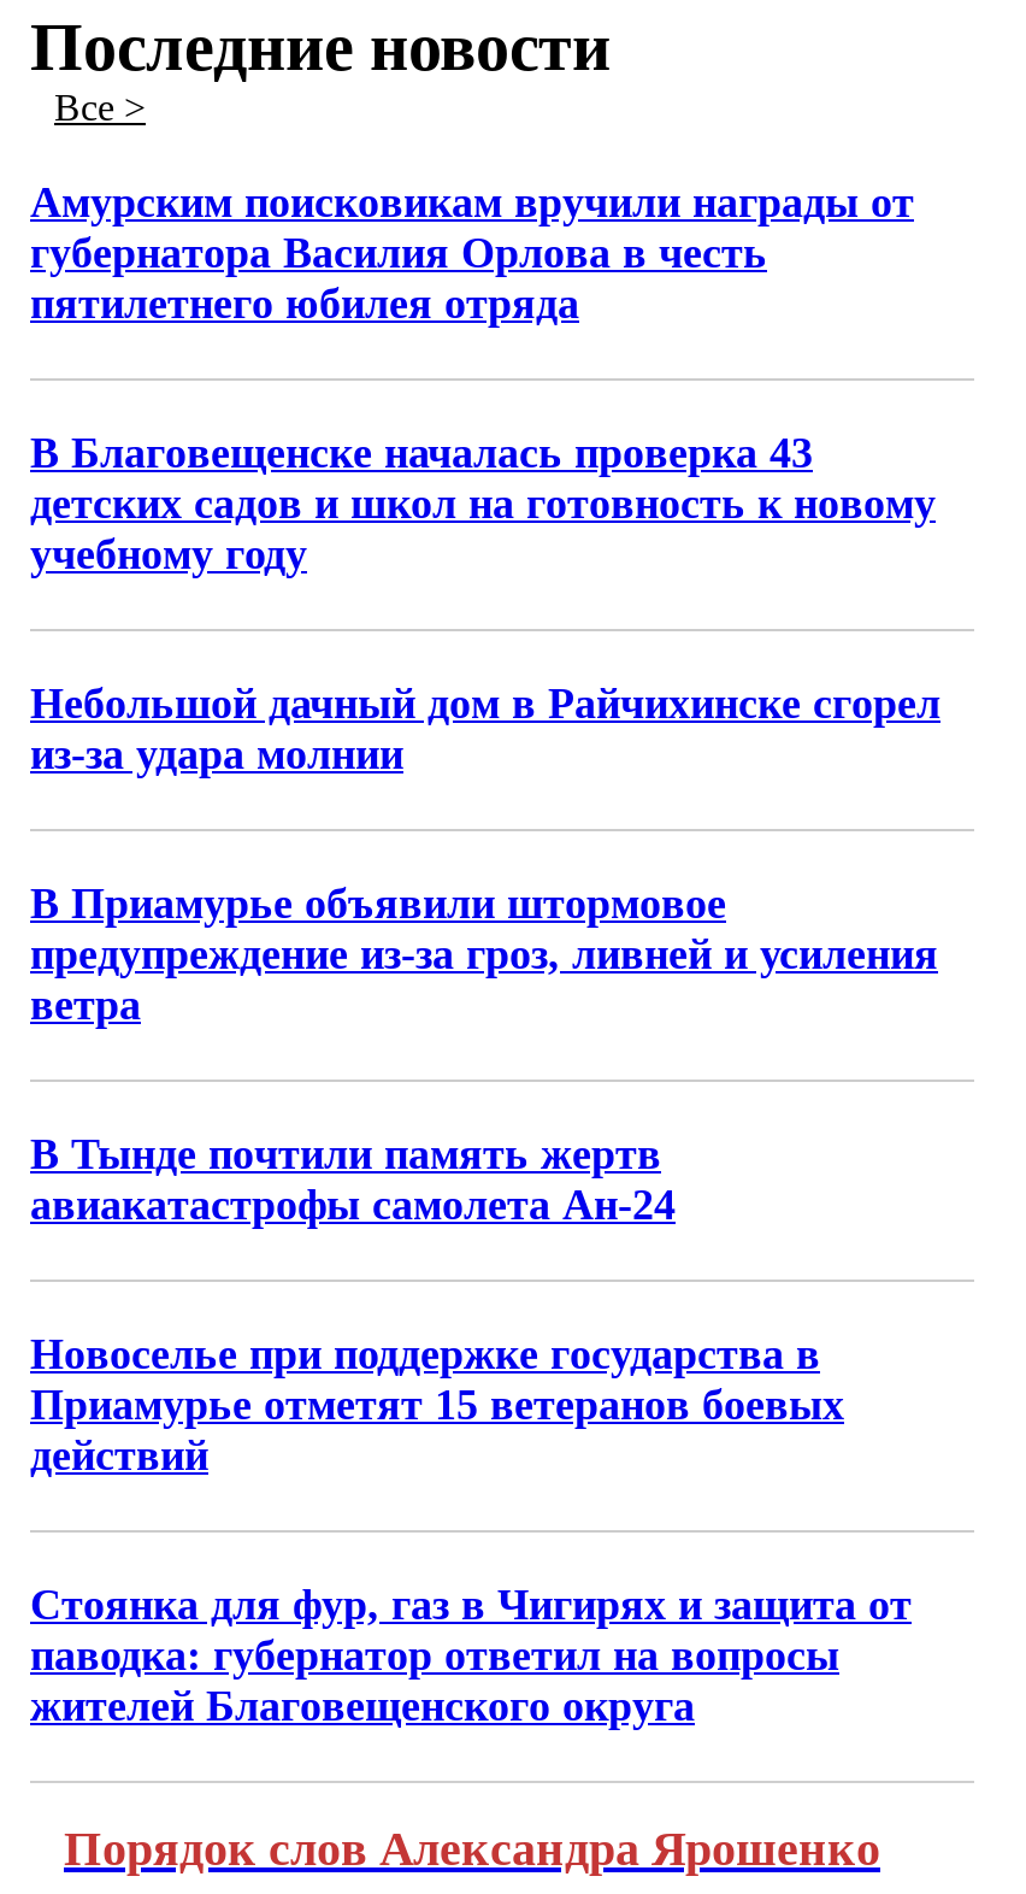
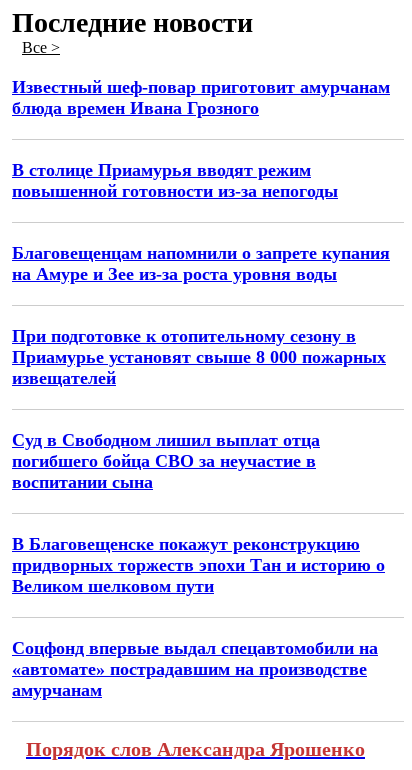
- Амурским поисковикам вручили награды от
- губернатора Василия Орлова в честь
- пятилетнего юбилея отряда
+ Известный шеф-повар приготовит амурчанам
+ блюда времен Ивана Грозного

- В Благовещенске началась проверка 43
- детских садов и школ на готовность к новому
- учебному году
+ В столице Приамурья вводят режим
+ повышенной готовности из-за непогоды

- Небольшой дачный дом в Райчихинске сгорел
- из-за удара молнии
+ Благовещенцам напомнили о запрете купания
+ на Амуре и Зее из-за роста уровня воды

- В Приамурье объявили штормовое
- предупреждение из-за гроз, ливней и усиления
- ветра
+ При подготовке к отопительному сезону в
+ Приамурье установят свыше 8 000 пожарных
+ извещателей

- В Тынде почтили память жертв
- авиакатастрофы самолета Ан-24
+ Суд в Свободном лишил выплат отца
+ погибшего бойца СВО за неучастие в
+ воспитании сына

- Новоселье при поддержке государства в
- Приамурье отметят 15 ветеранов боевых
- действий
+ В Благовещенске покажут реконструкцию
+ придворных торжеств эпохи Тан и историю о
+ Великом шелковом пути

- Стоянка для фур, газ в Чигирях и защита от
- паводка: губернатор ответил на вопросы
- жителей Благовещенского округа
+ Соцфонд впервые выдал спецавтомобили на
+ «автомате» пострадавшим на производстве
+ амурчанам
